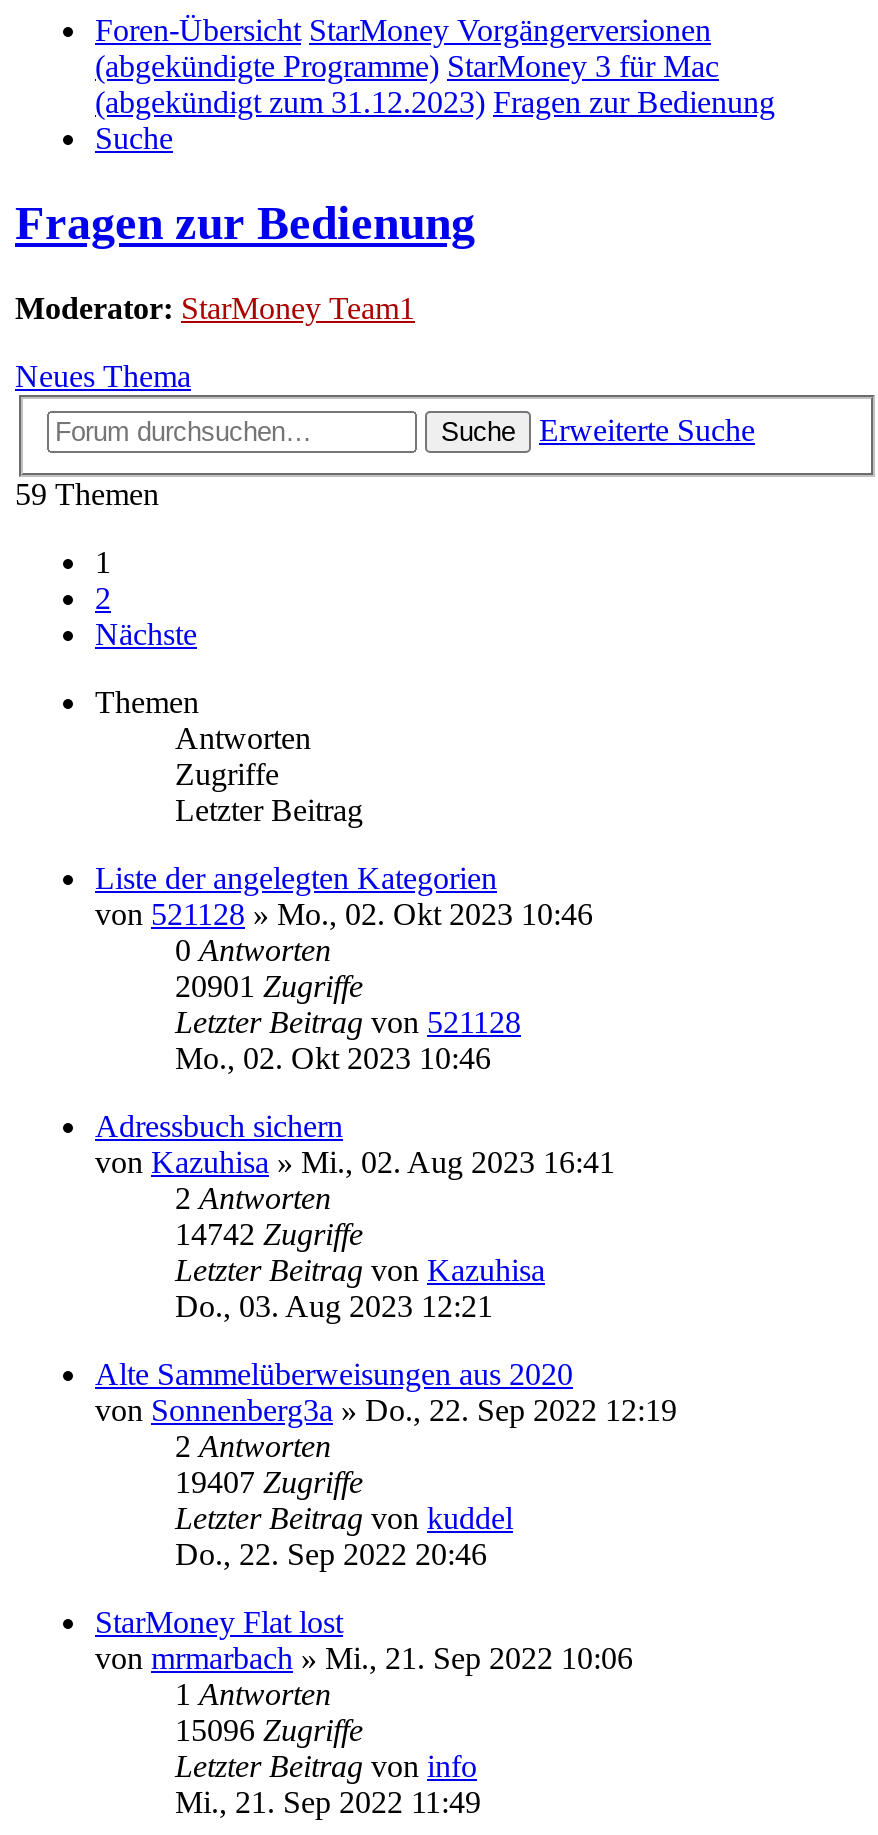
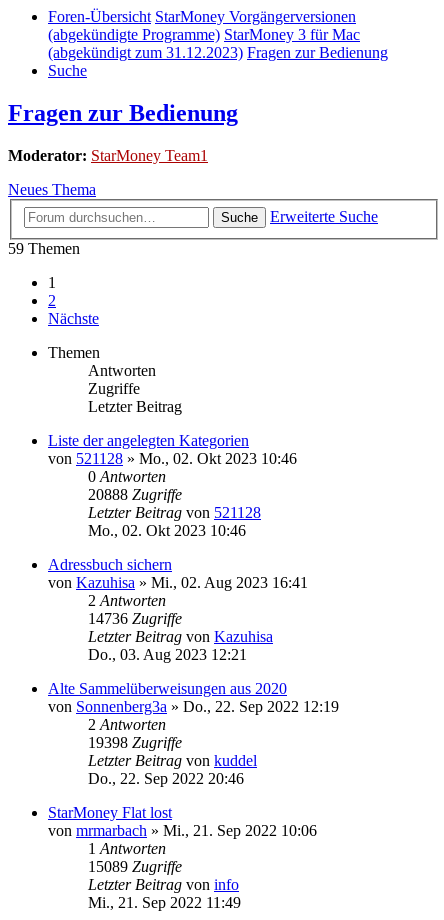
- 20901 Zugriffe
+ 20888 Zugriffe

- 14742 Zugriffe
+ 14736 Zugriffe

- 19407 Zugriffe
+ 19398 Zugriffe

- 15096 Zugriffe
+ 15089 Zugriffe
